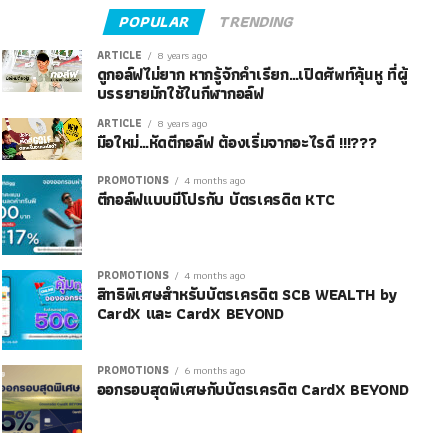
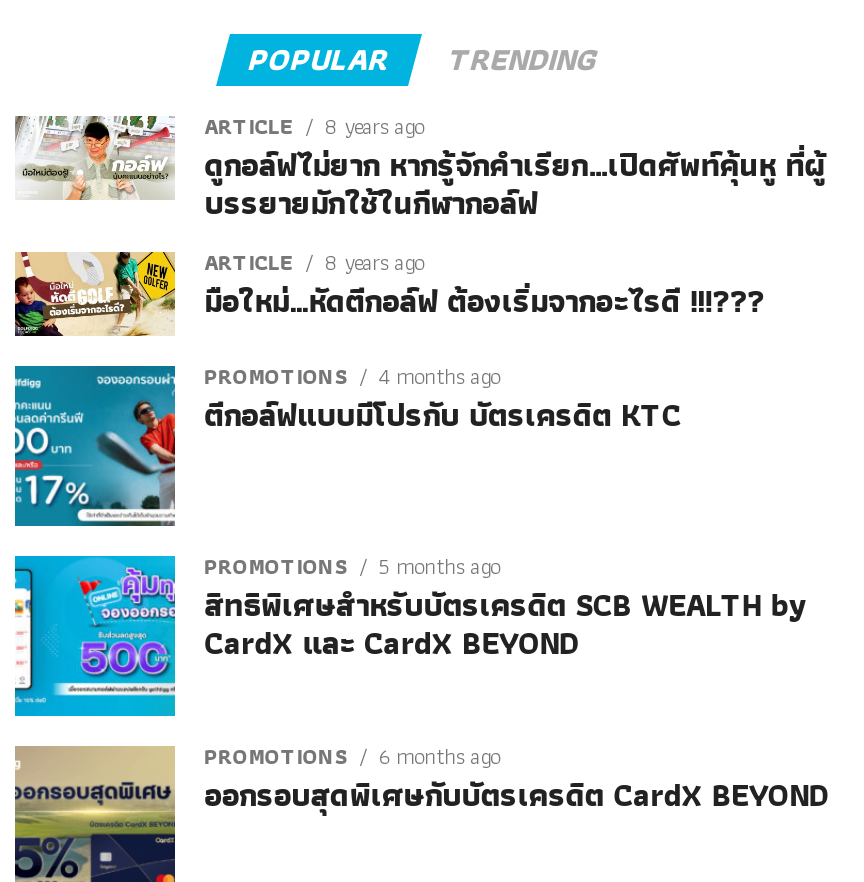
- PROMOTIONS 4 months ago
+ PROMOTIONS 5 months ago
